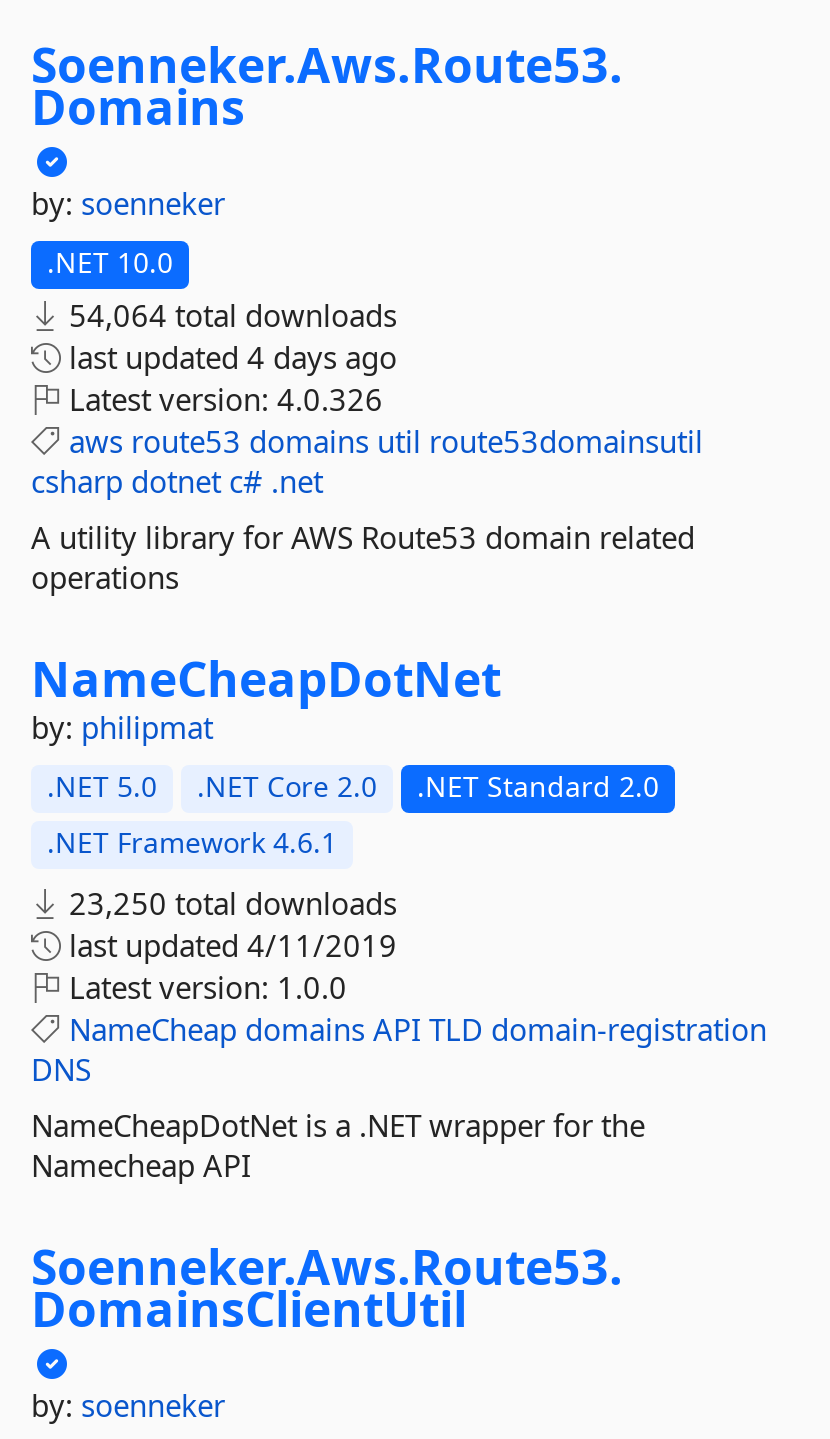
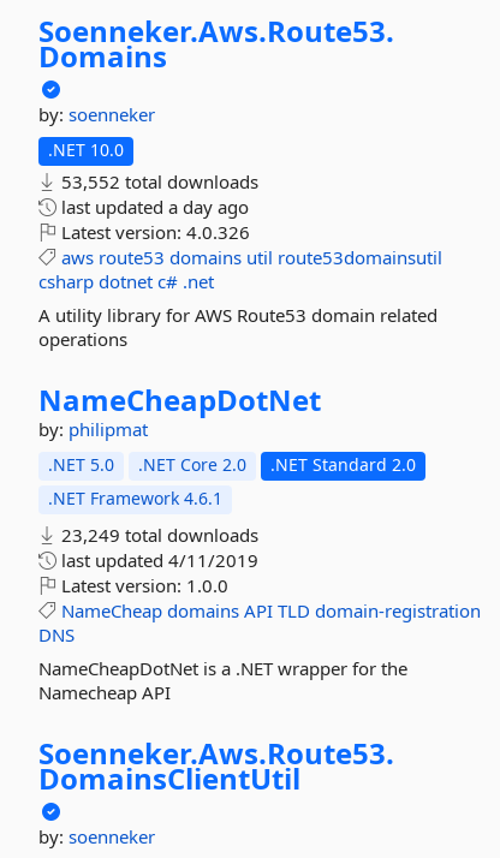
- 54,064 total downloads
+ 53,552 total downloads

- last updated 4 days ago
+ last updated a day ago

- 23,250 total downloads
+ 23,249 total downloads
